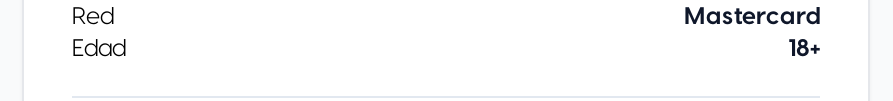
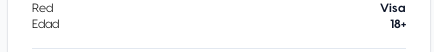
- Mastercard
+ Visa
